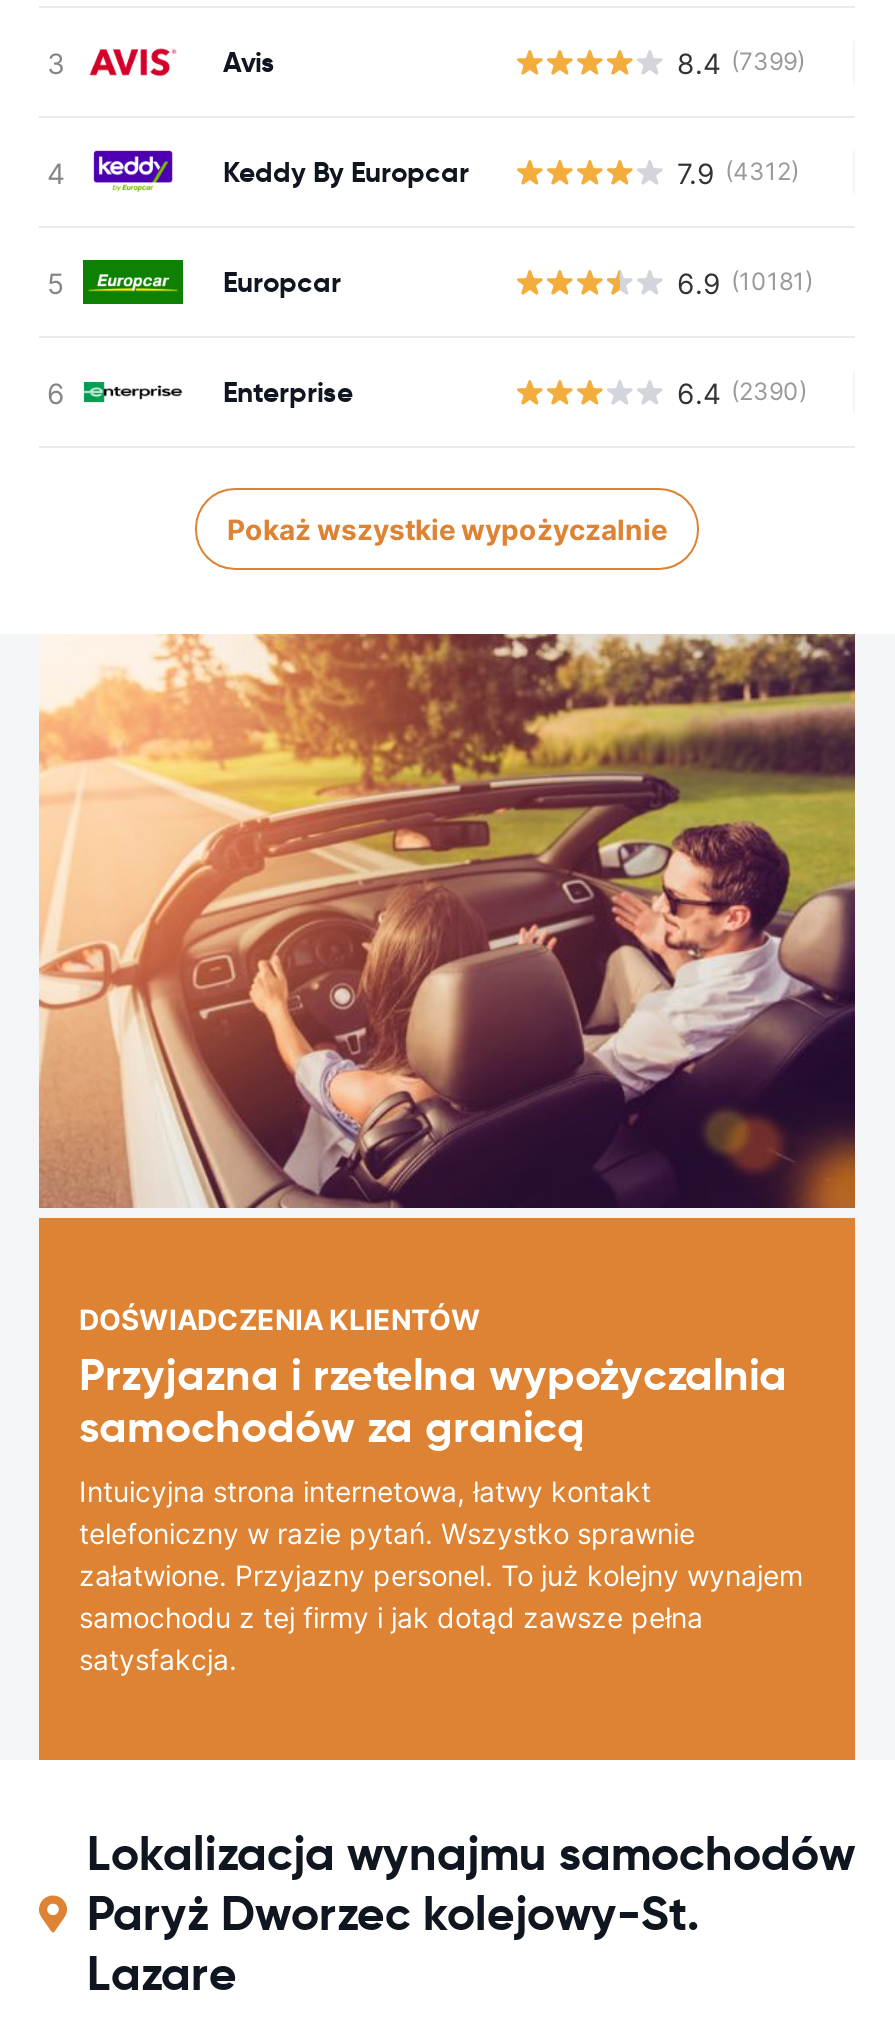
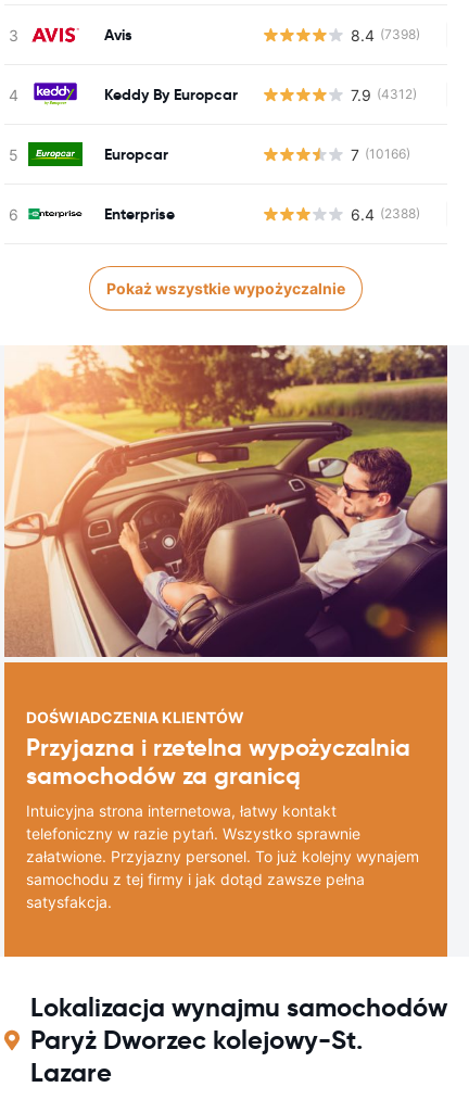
- 8.4 (7399)
+ 8.4 (7398)

- 6.9 (10181)
+ 7 (10166)

- 6.4 (2390)
+ 6.4 (2388)
